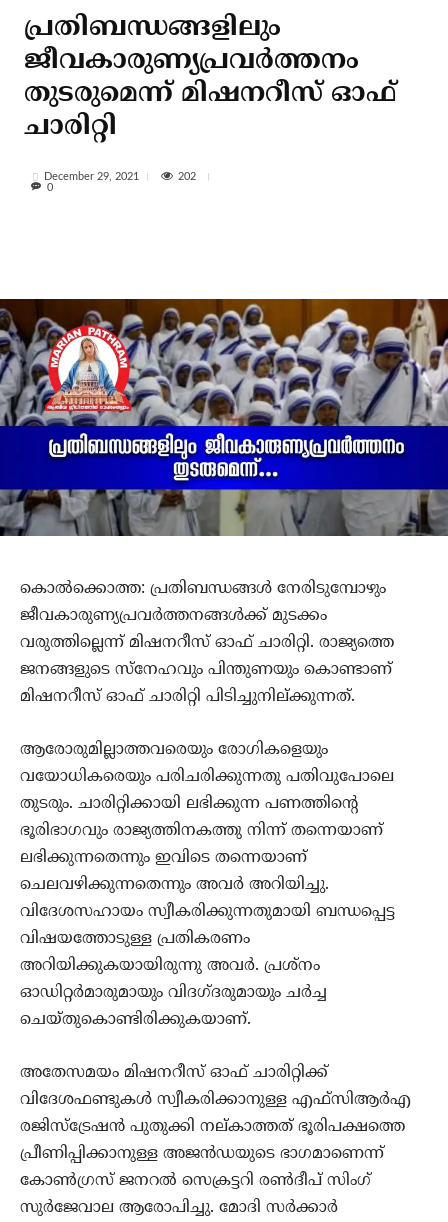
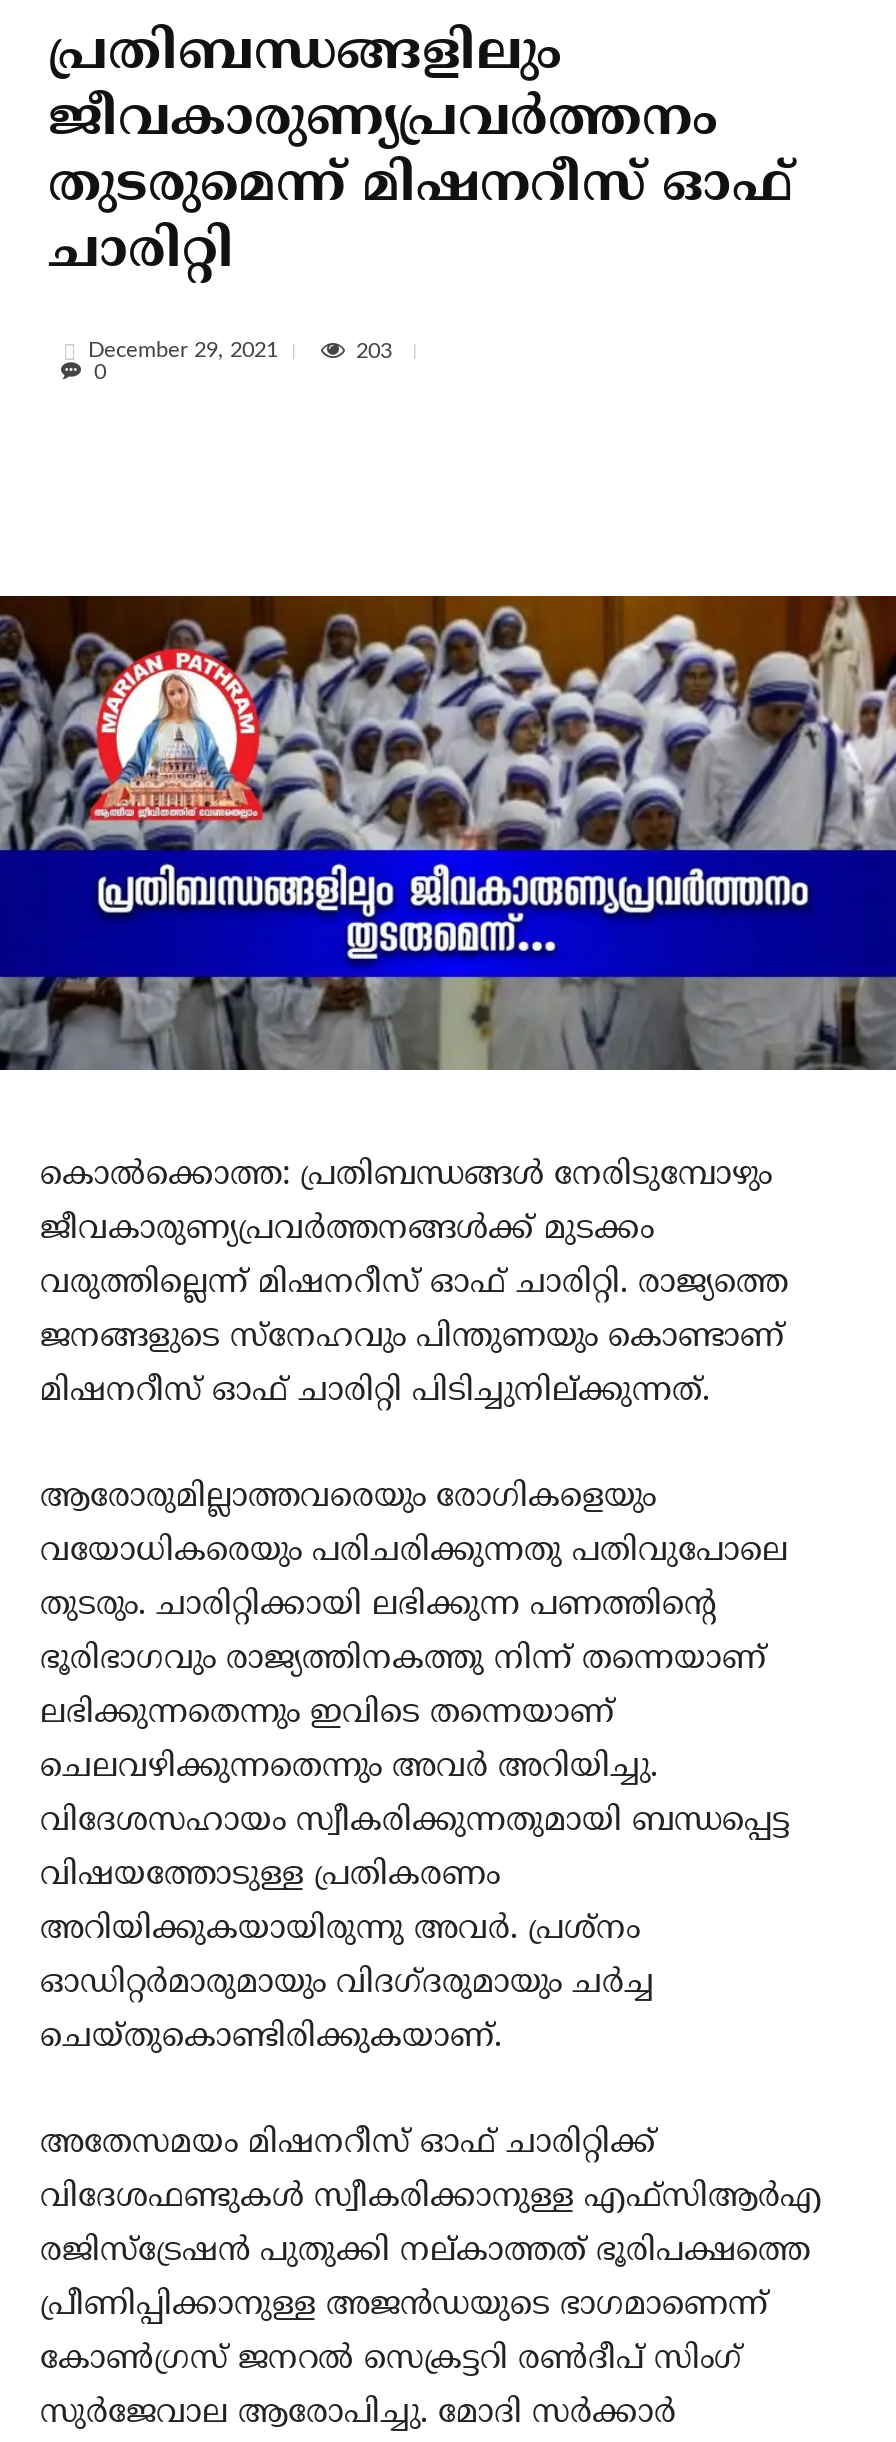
- 202
+ 203
